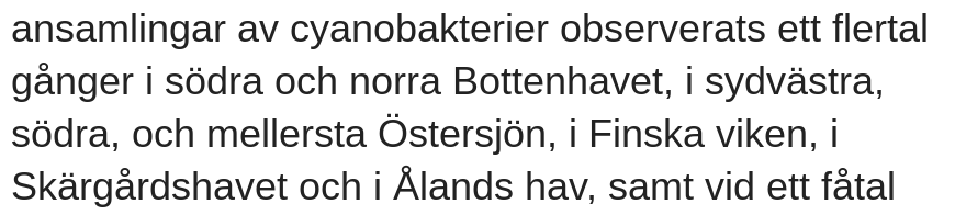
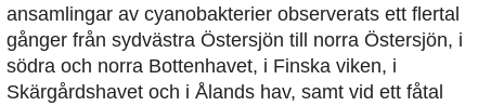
- gånger i södra och norra Bottenhavet, i sydvästra,
+ gånger från sydvästra Östersjön till norra Östersjön, i

- södra, och mellersta Östersjön, i Finska viken, i
+ södra och norra Bottenhavet, i Finska viken, i
